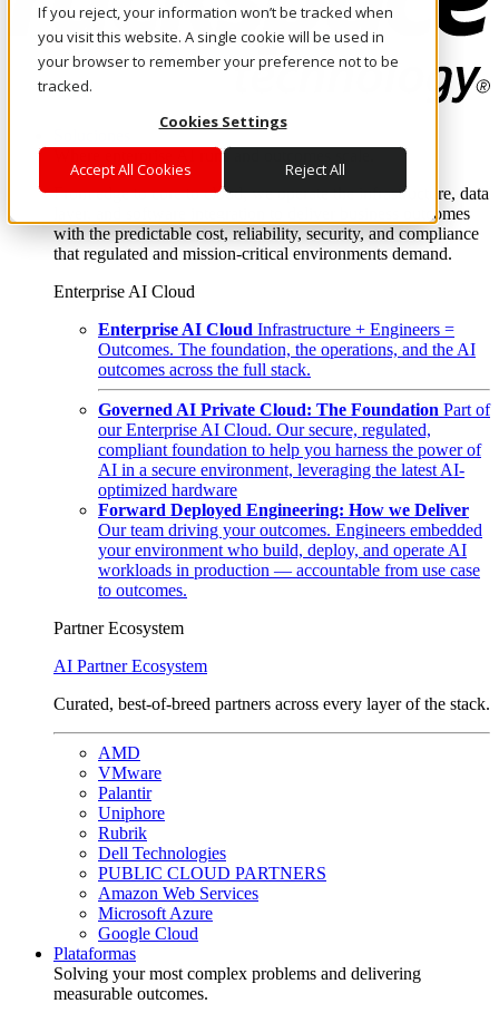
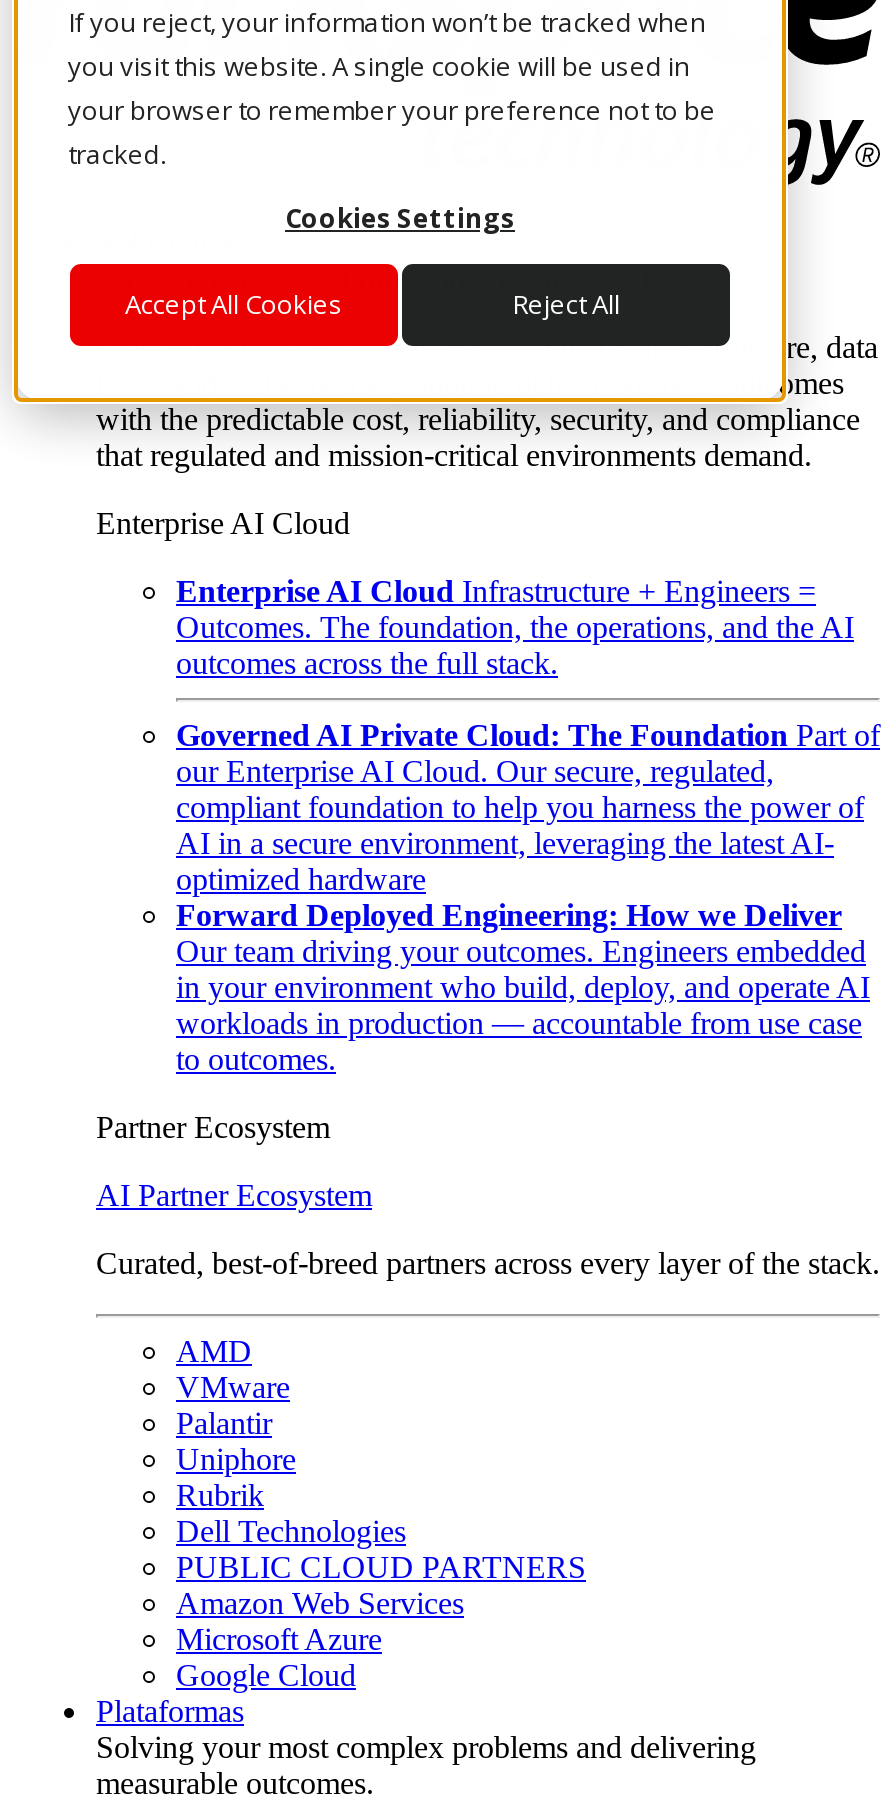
- your environment who build, deploy, and operate AI
+ in your environment who build, deploy, and operate AI
